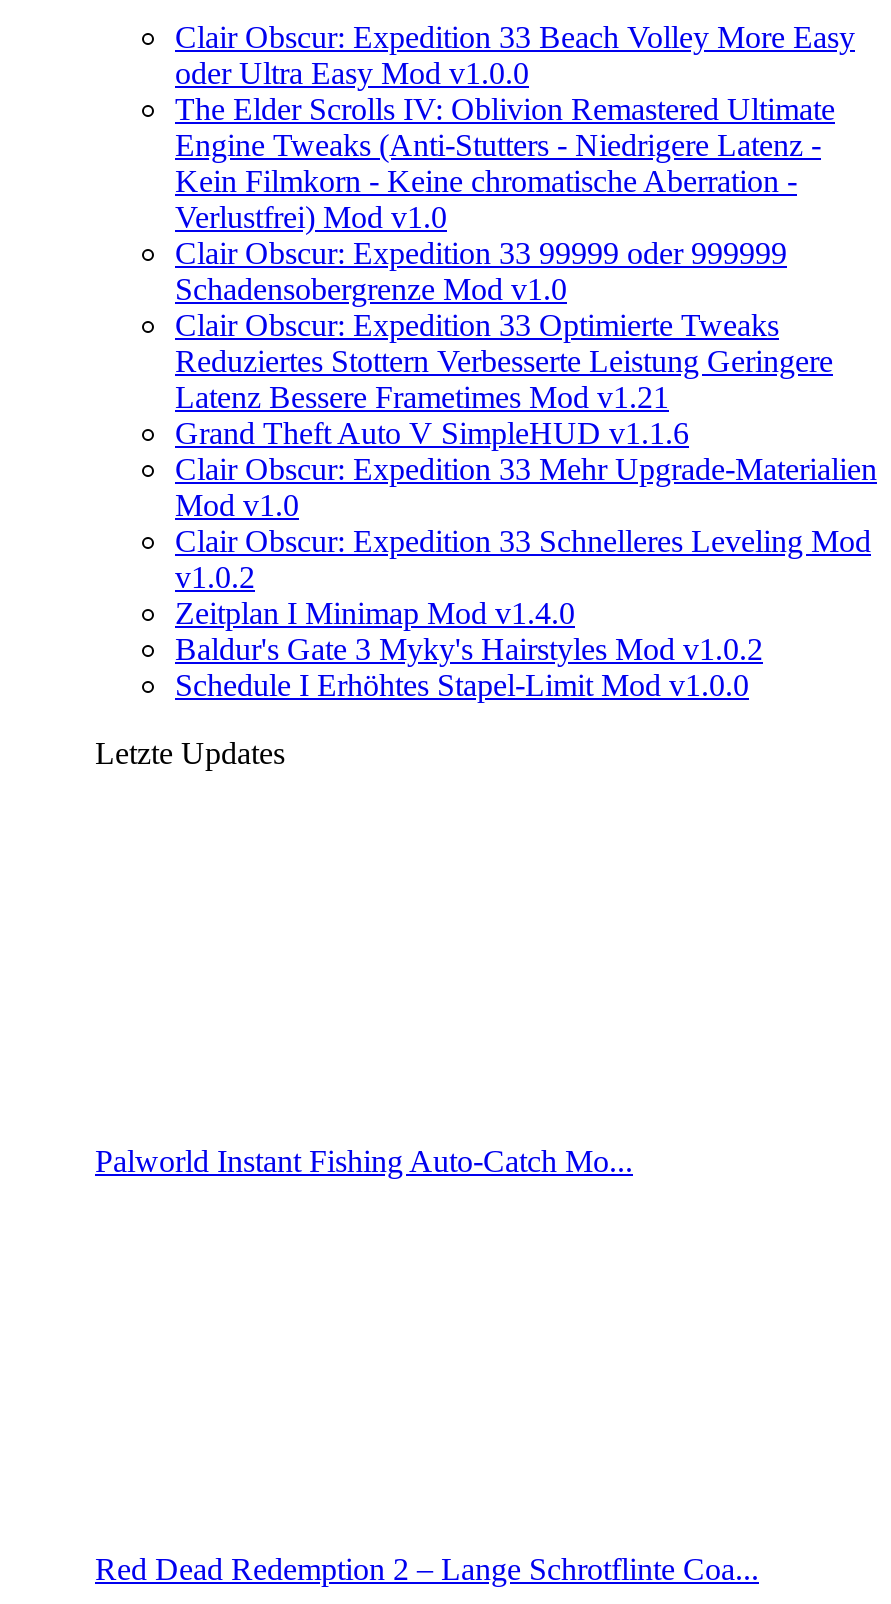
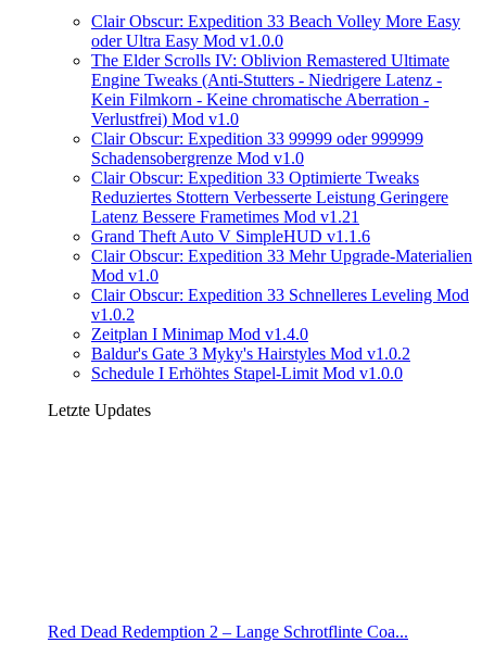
- Palworld Instant Fishing Auto-Catch Mo...
